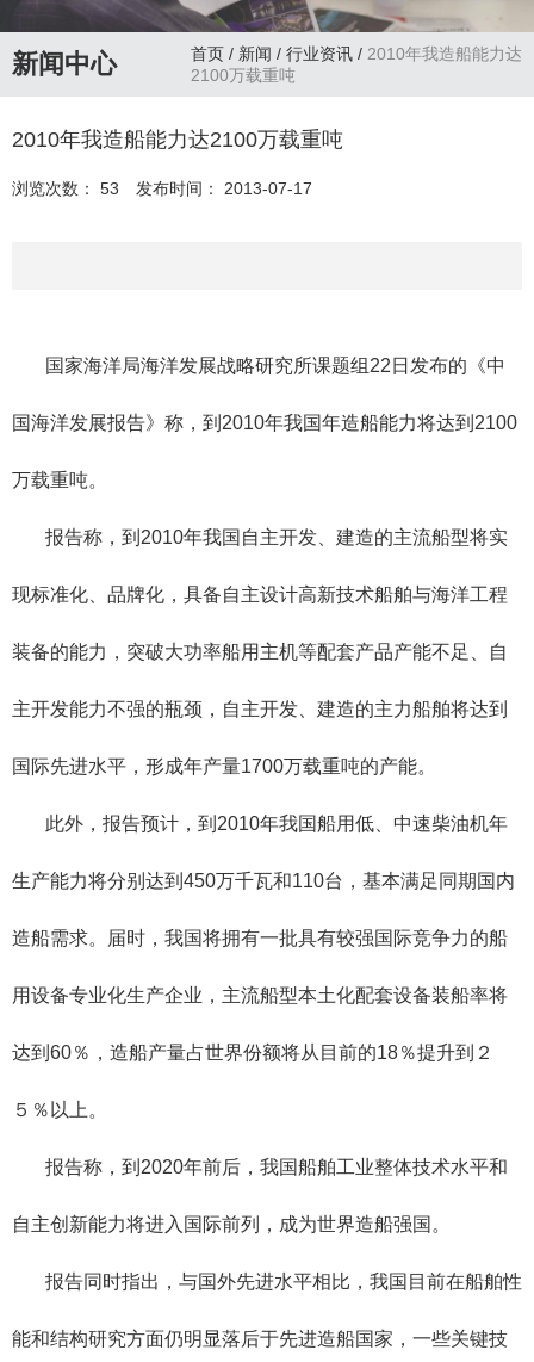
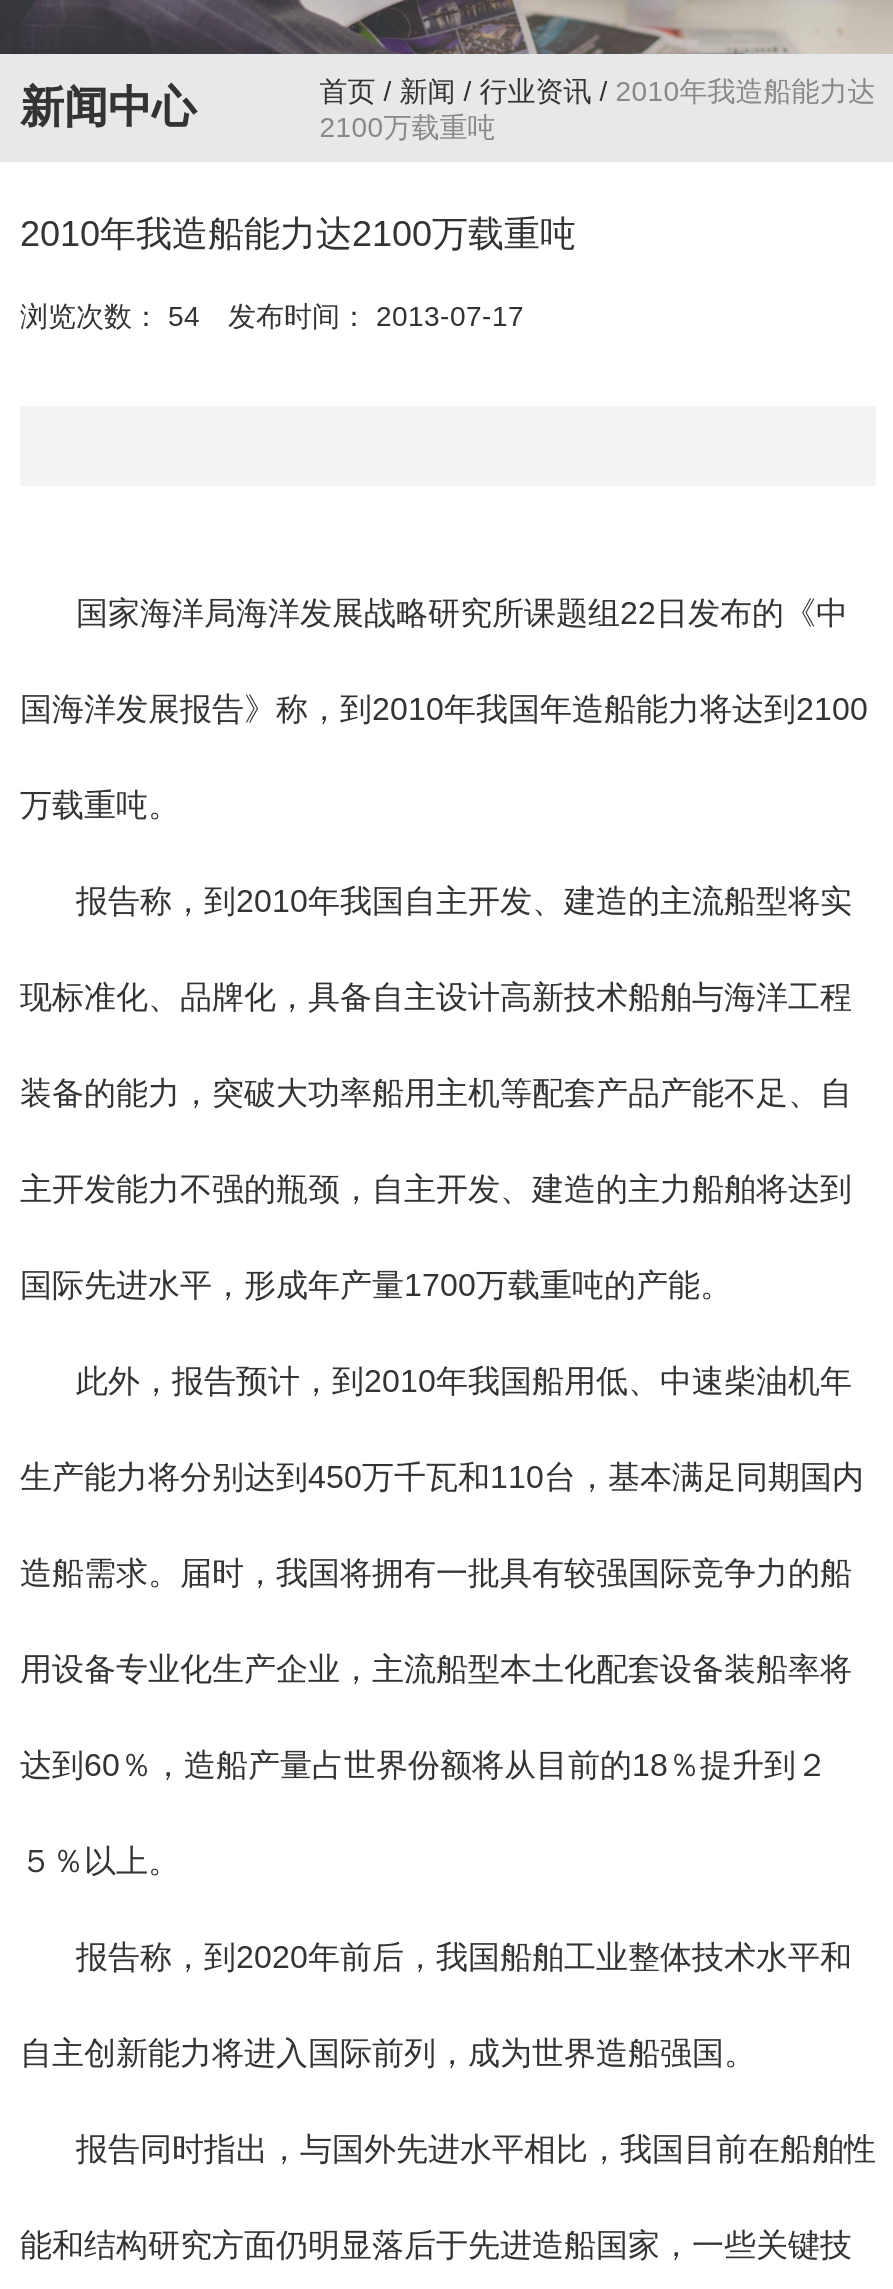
- 浏览次数：53 发布时间： 2013-07-17
+ 浏览次数：54 发布时间： 2013-07-17
